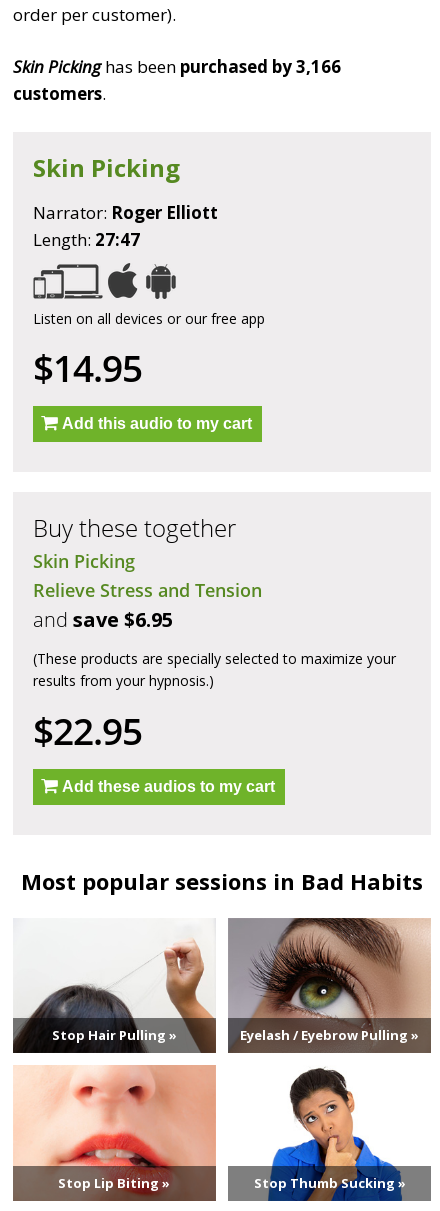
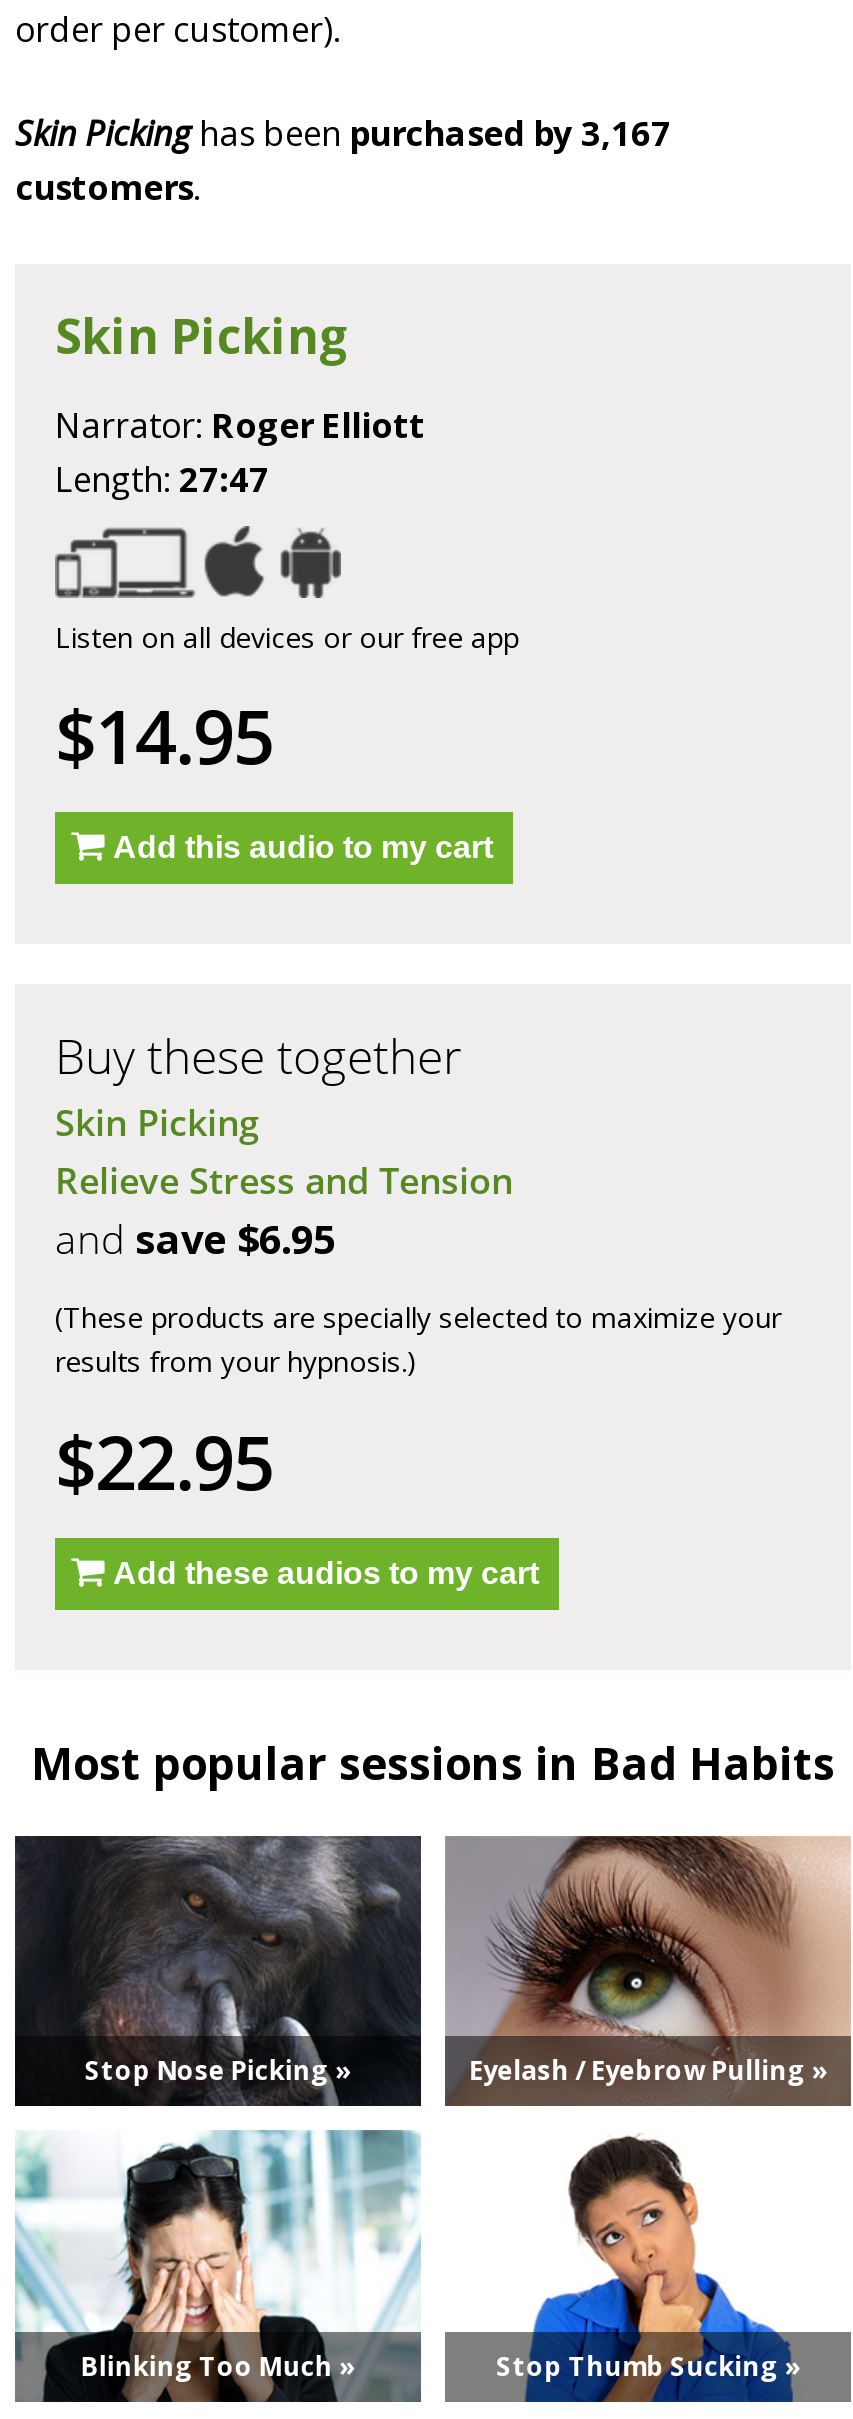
- Skin Picking has been purchased by 3,166
+ Skin Picking has been purchased by 3,167

- [image]
- Stop Hair Pulling »
+ [image]
+ Stop Nose Picking »

- [image]
- Stop Lip Biting »
+ [image]
+ Blinking Too Much »
